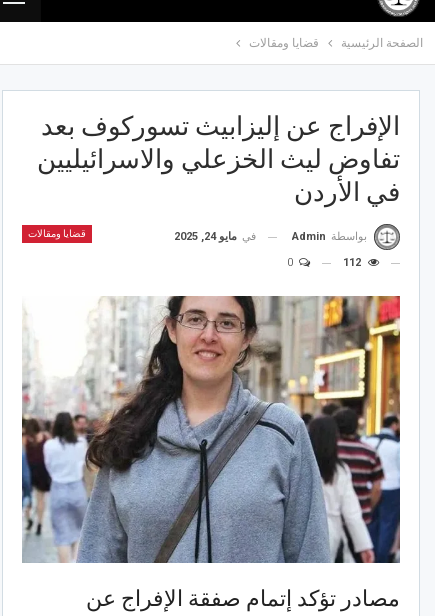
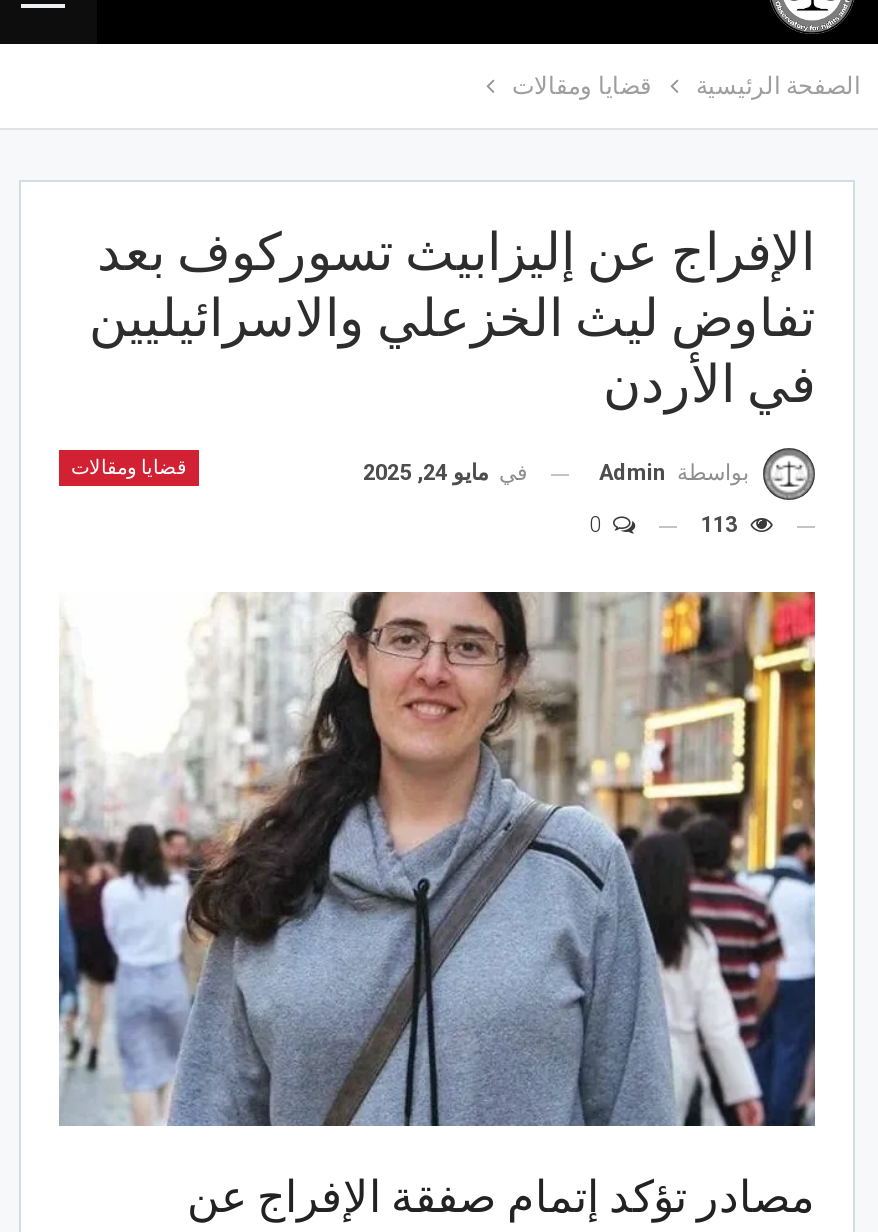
- 112
+ 113
